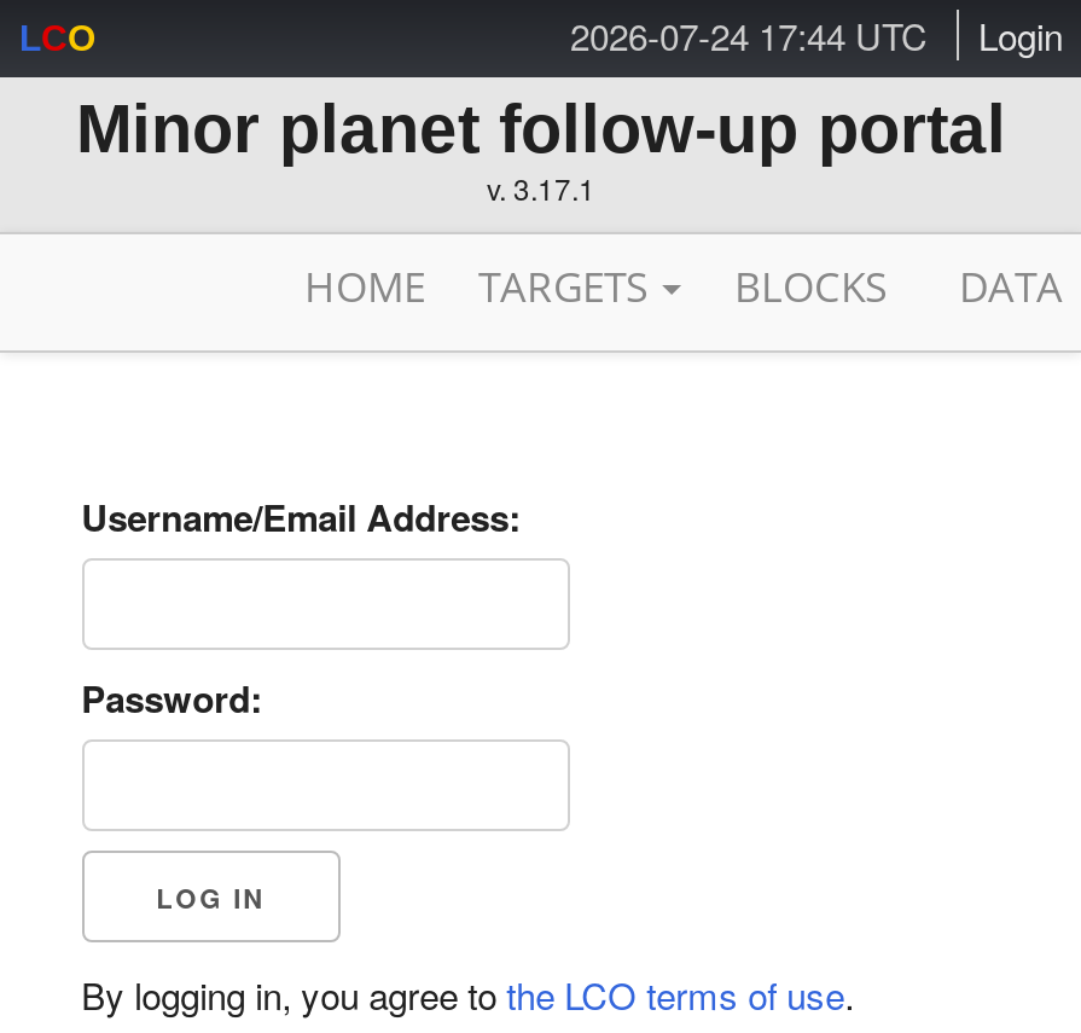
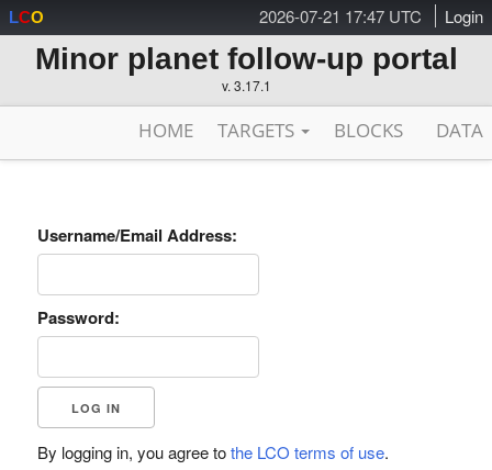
- 2026-07-24 17:44 UTC Login
+ 2026-07-21 17:47 UTC Login
